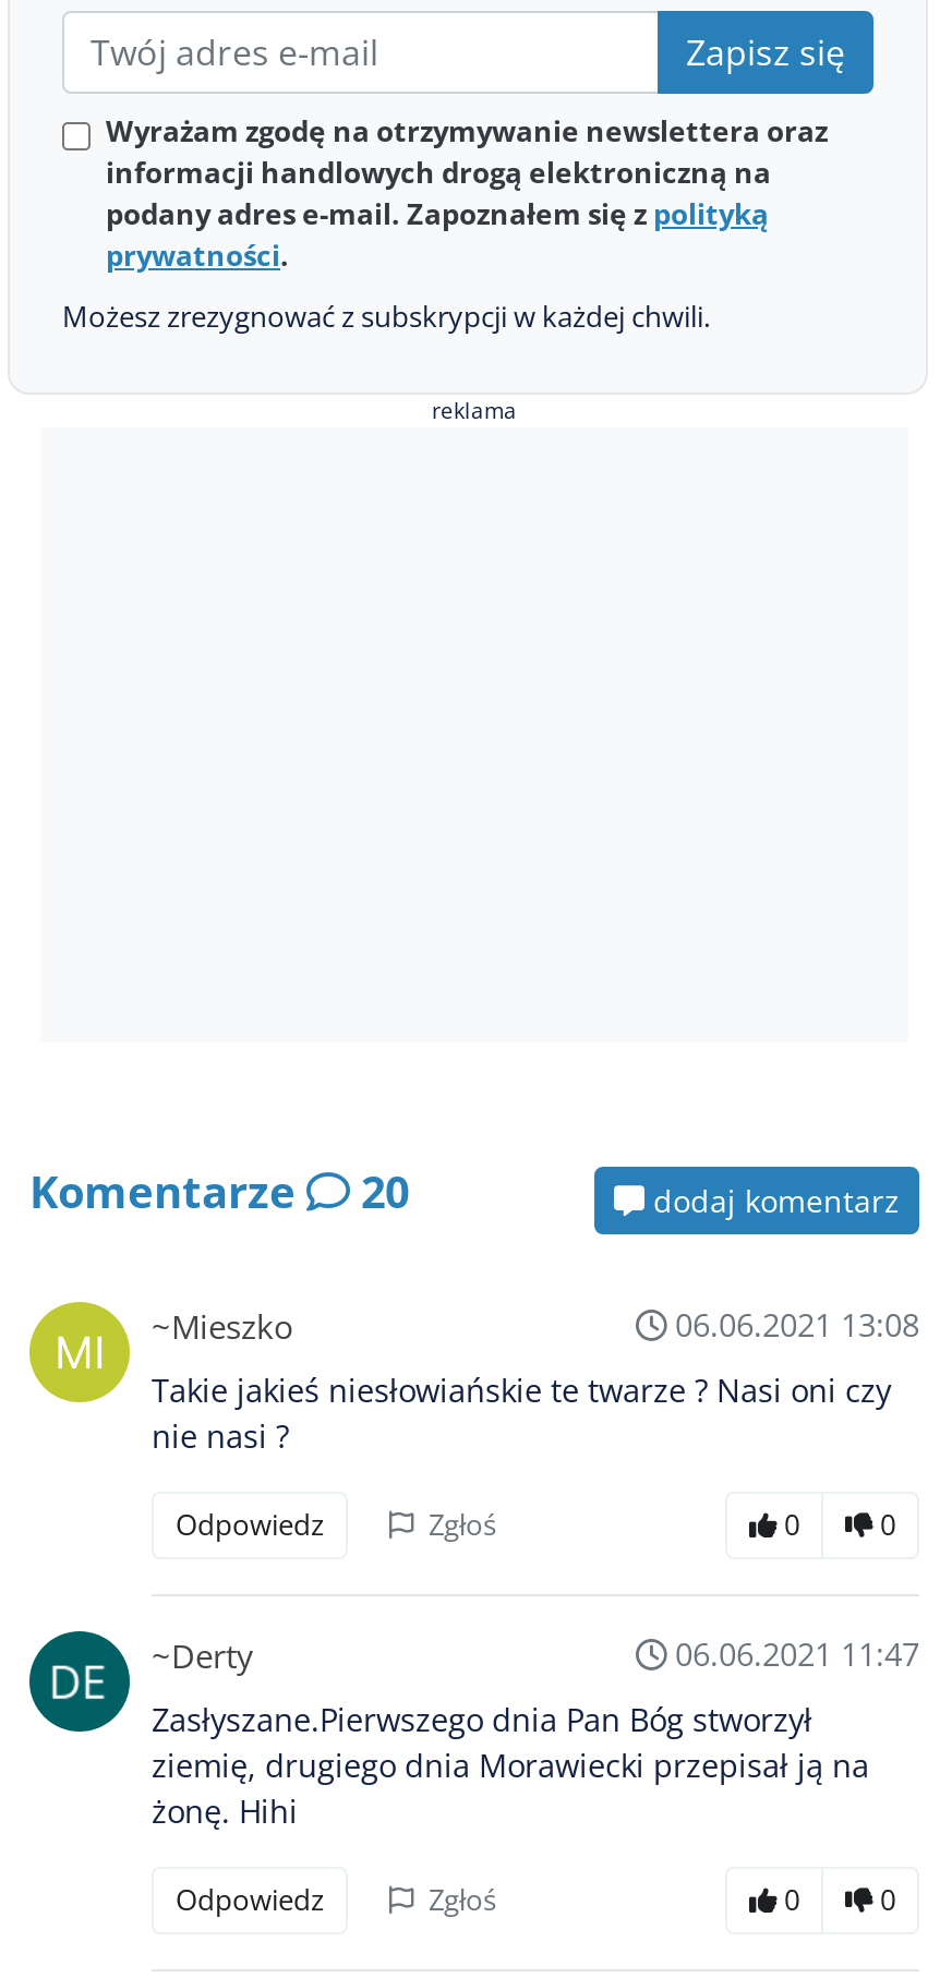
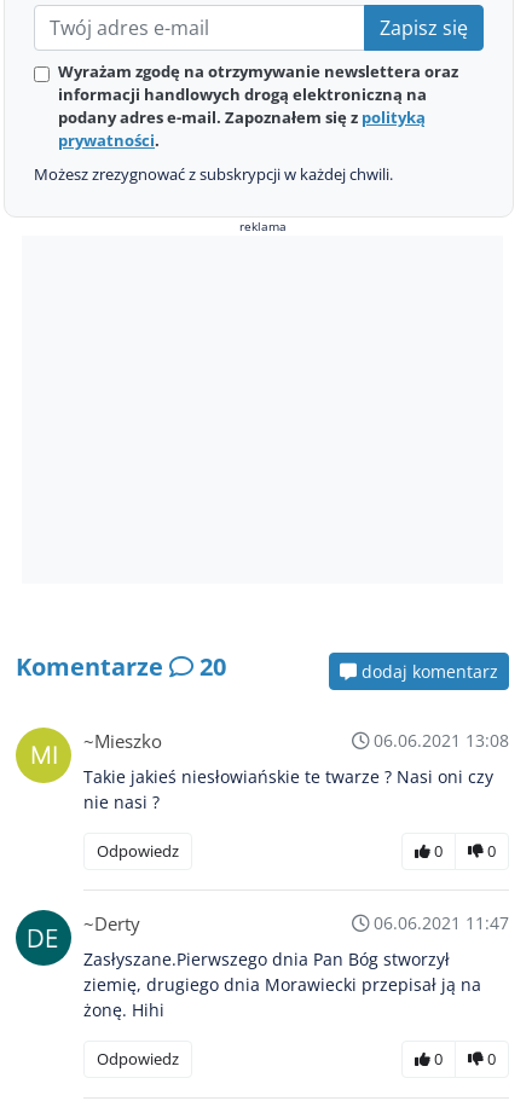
- Zgłoś

- Zgłoś
